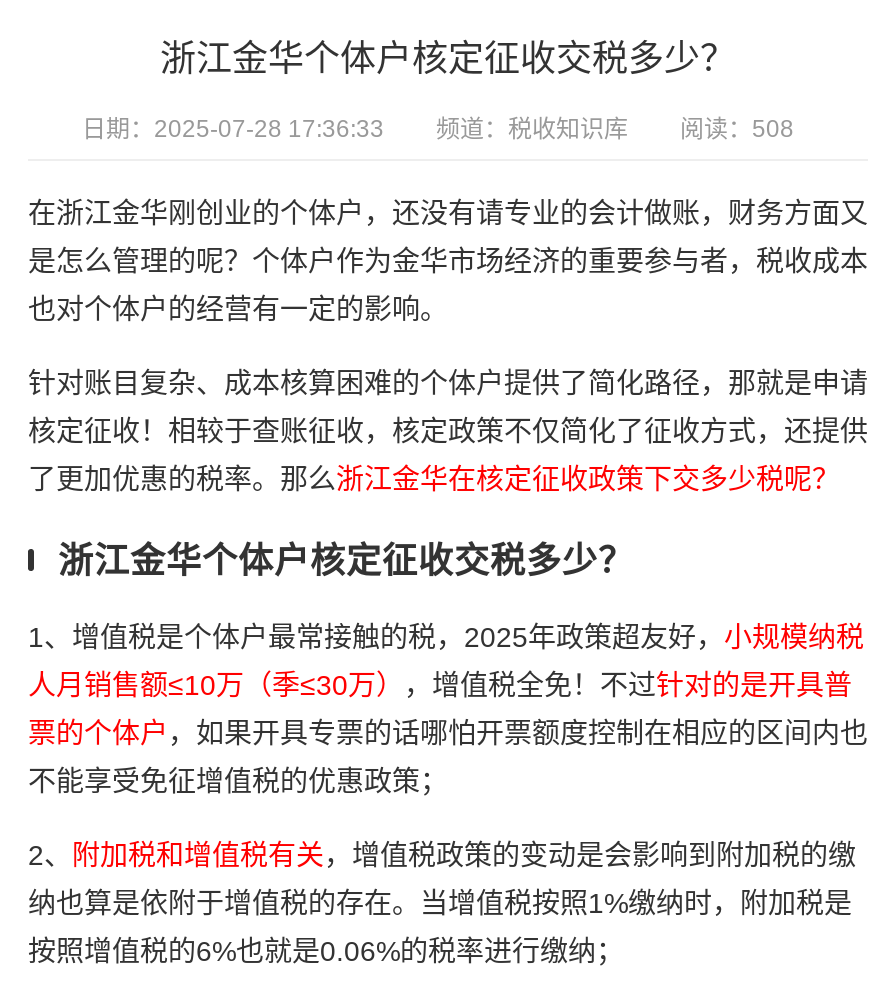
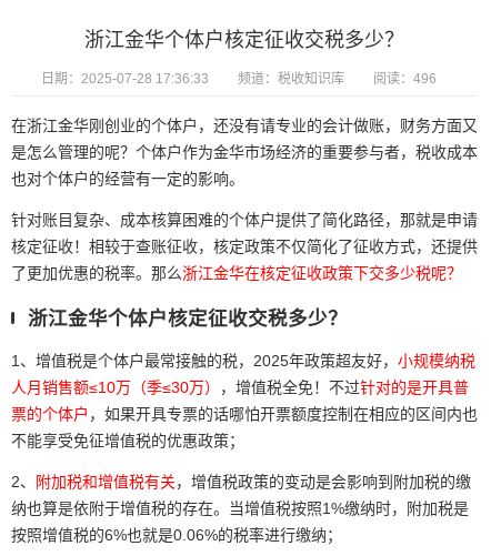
- 日期：2025-07-28 17:36:33 频道：税收知识库 阅读：508
+ 日期：2025-07-28 17:36:33 频道：税收知识库 阅读：496
